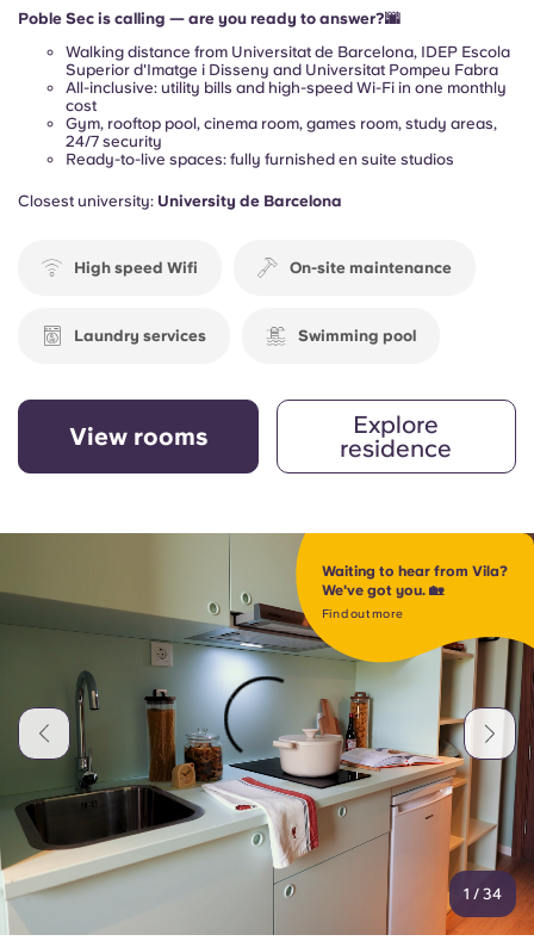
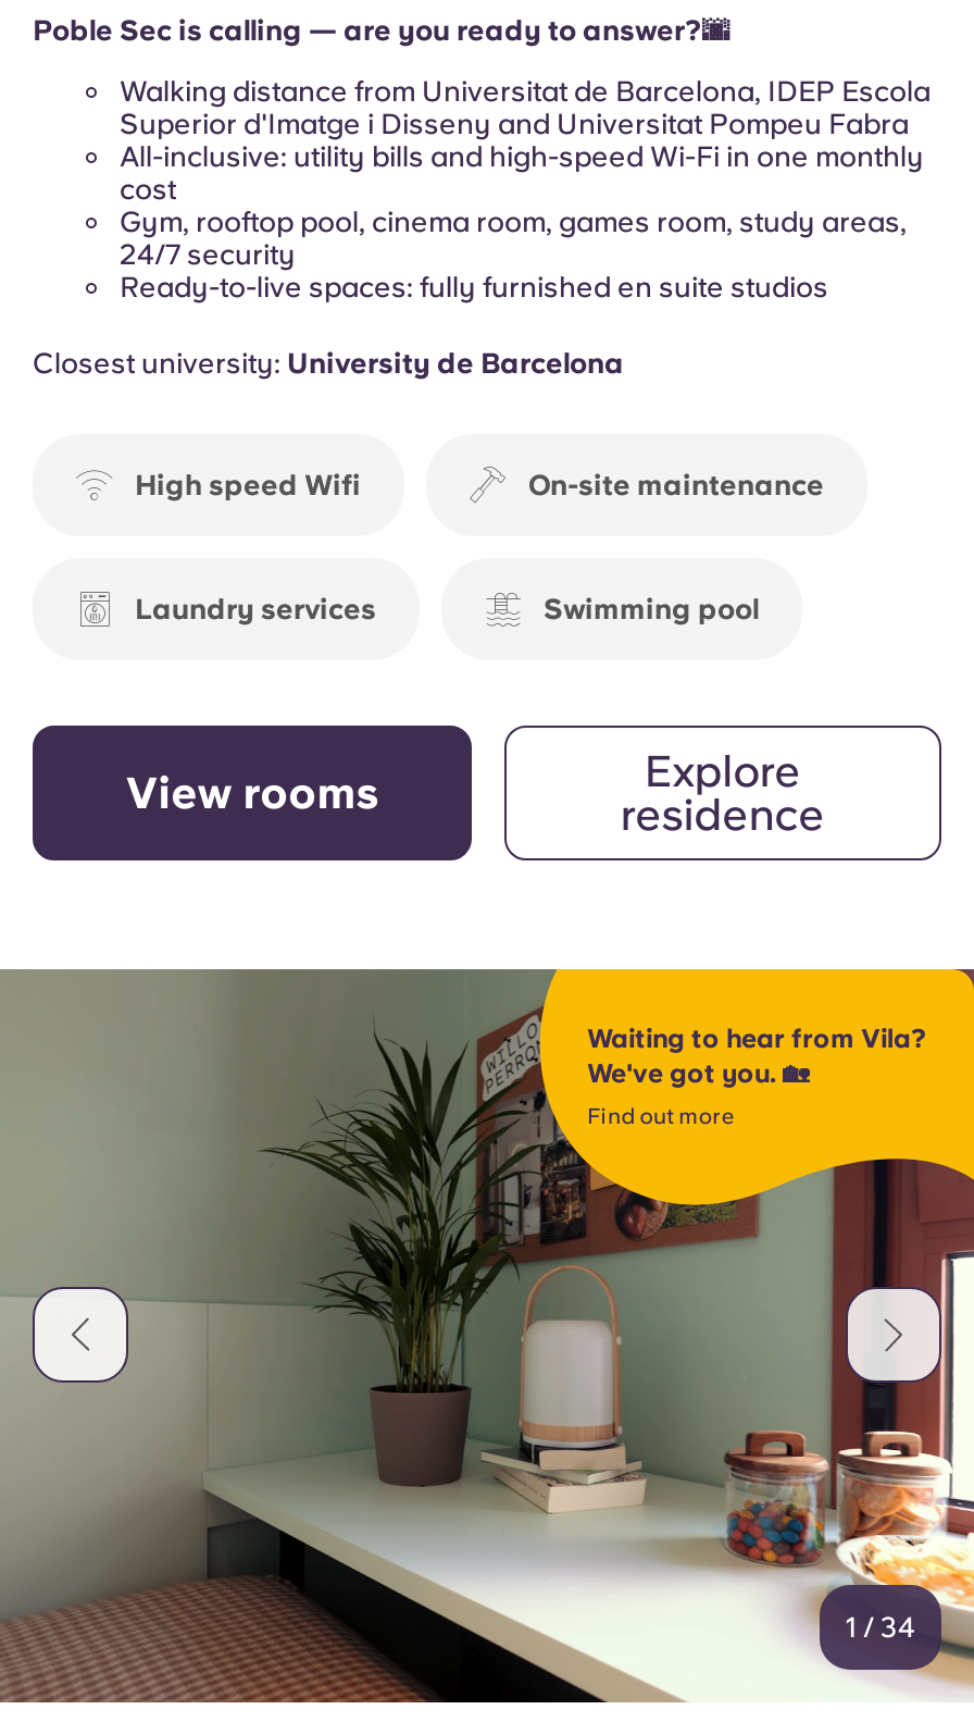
- [image]
+ [image]
